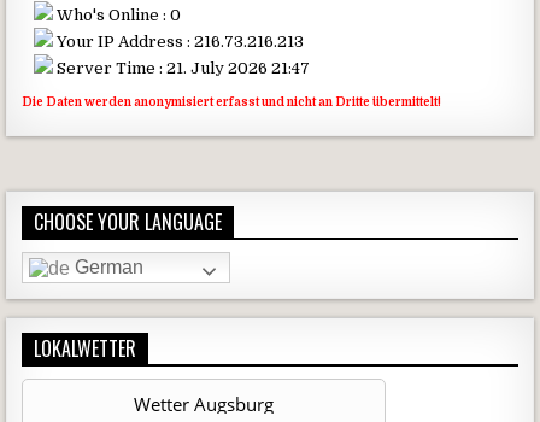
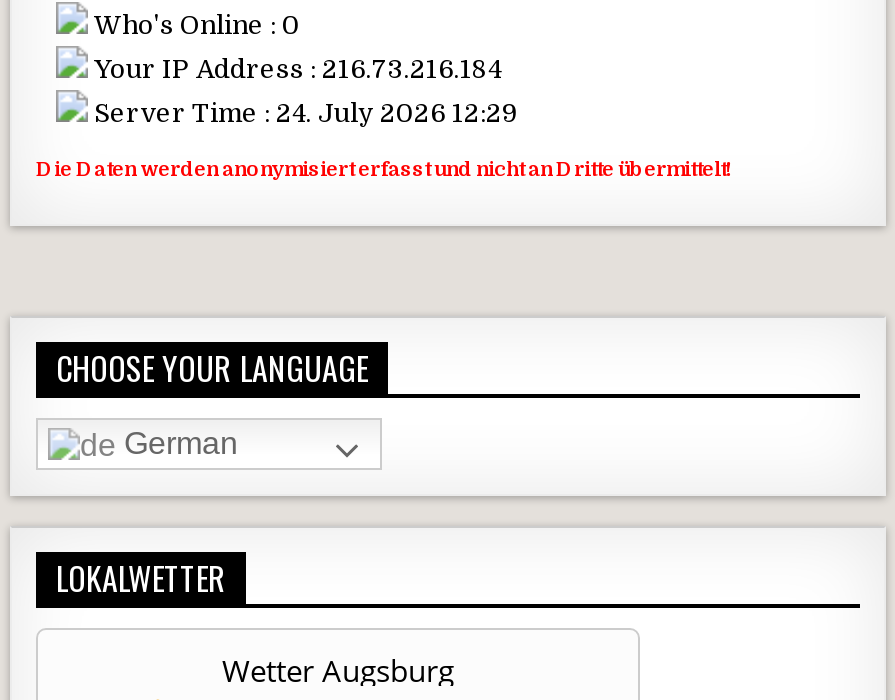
- Your IP Address : 216.73.216.213
+ Your IP Address : 216.73.216.184

- Server Time : 21. July 2026 21:47
+ Server Time : 24. July 2026 12:29
